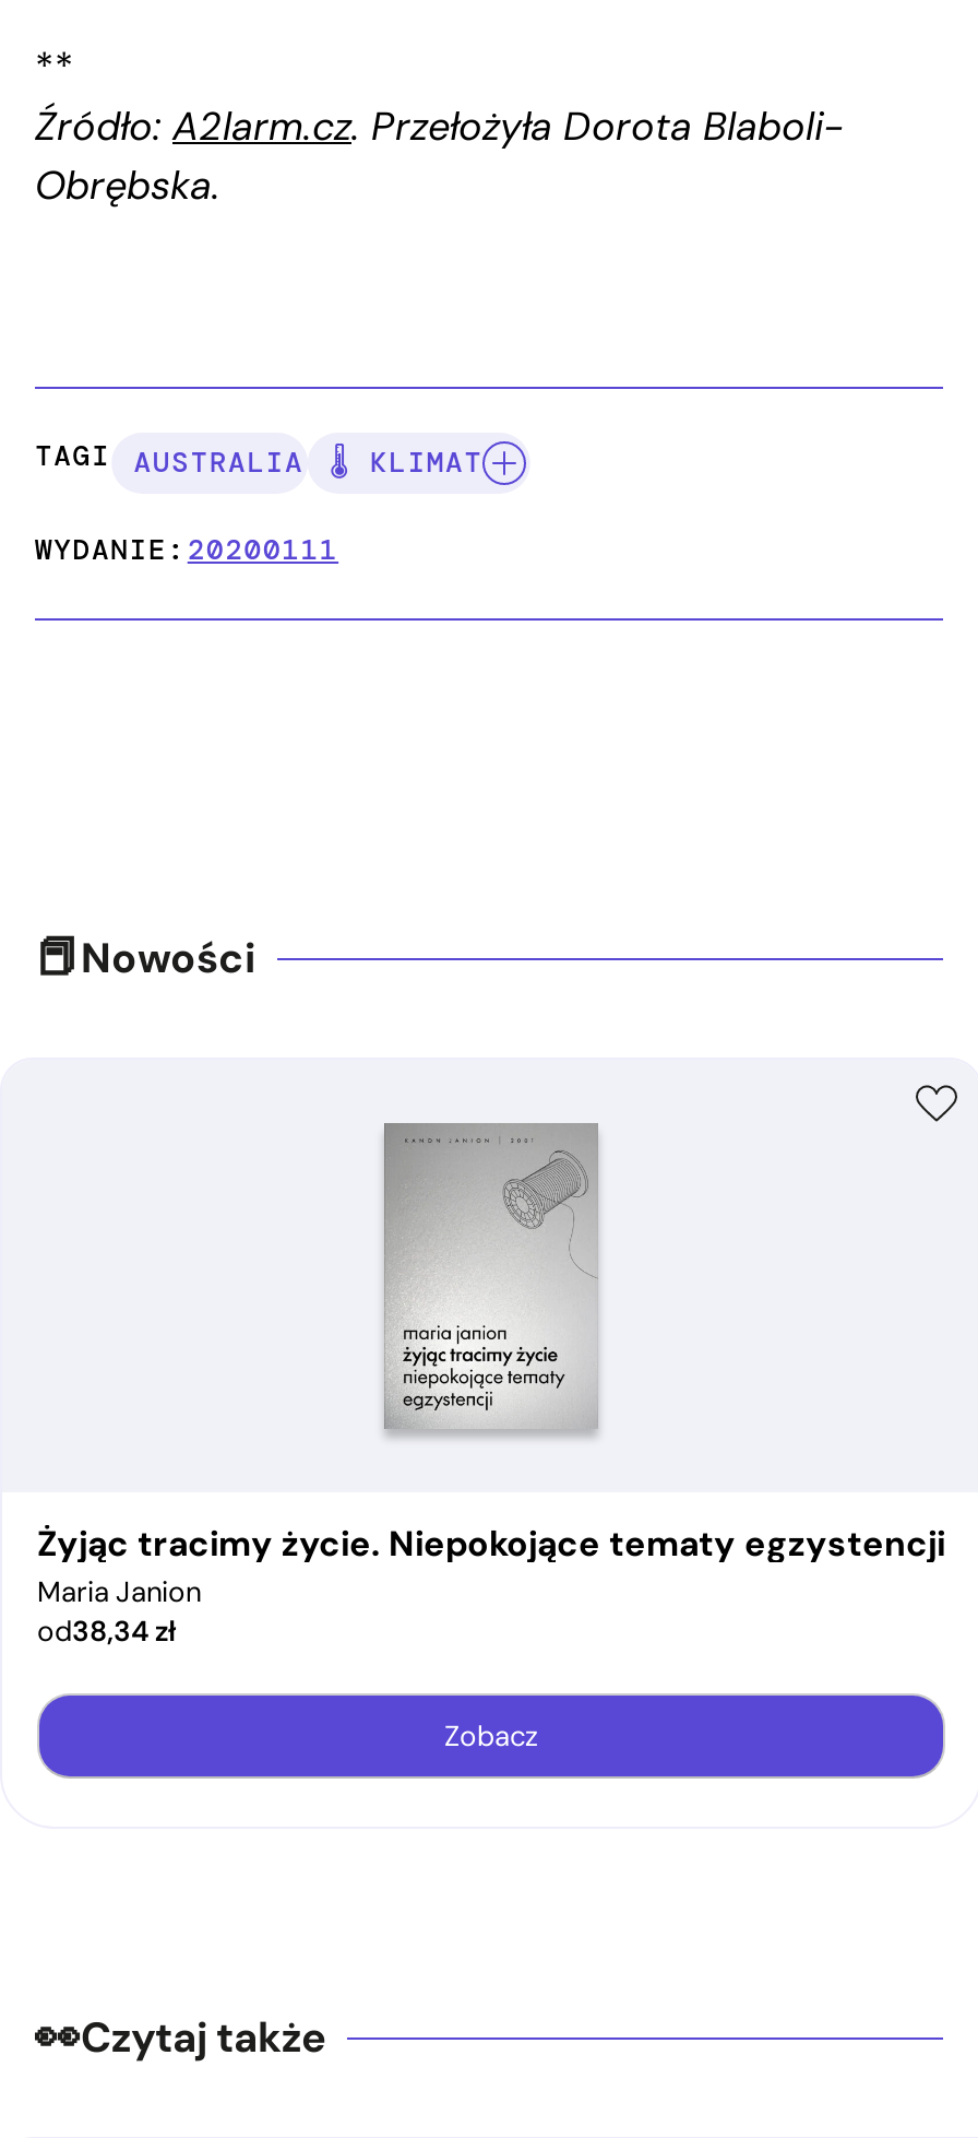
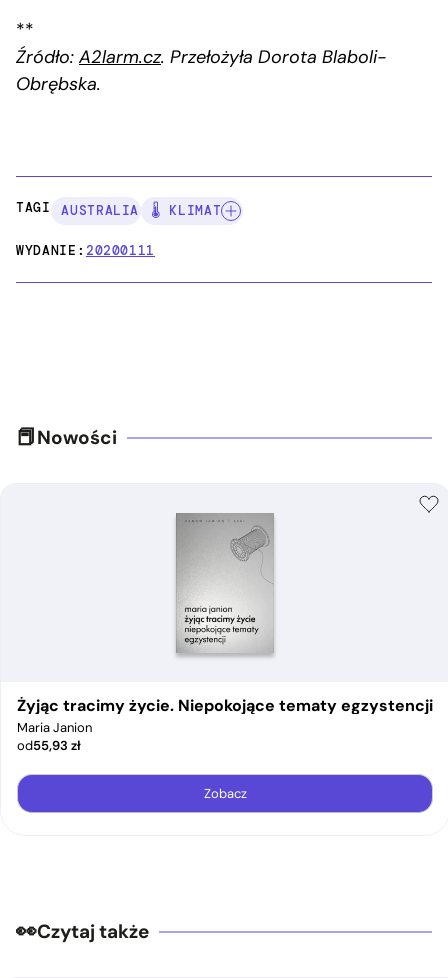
- od38,34 zł
+ od55,93 zł
